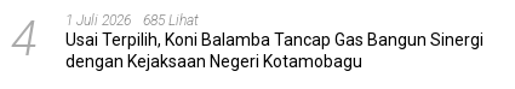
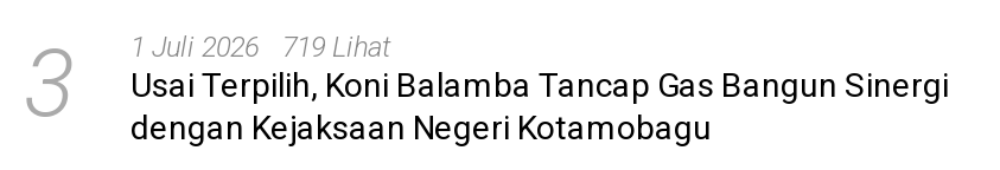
- 4
+ 3

- 685 Lihat
+ 719 Lihat
